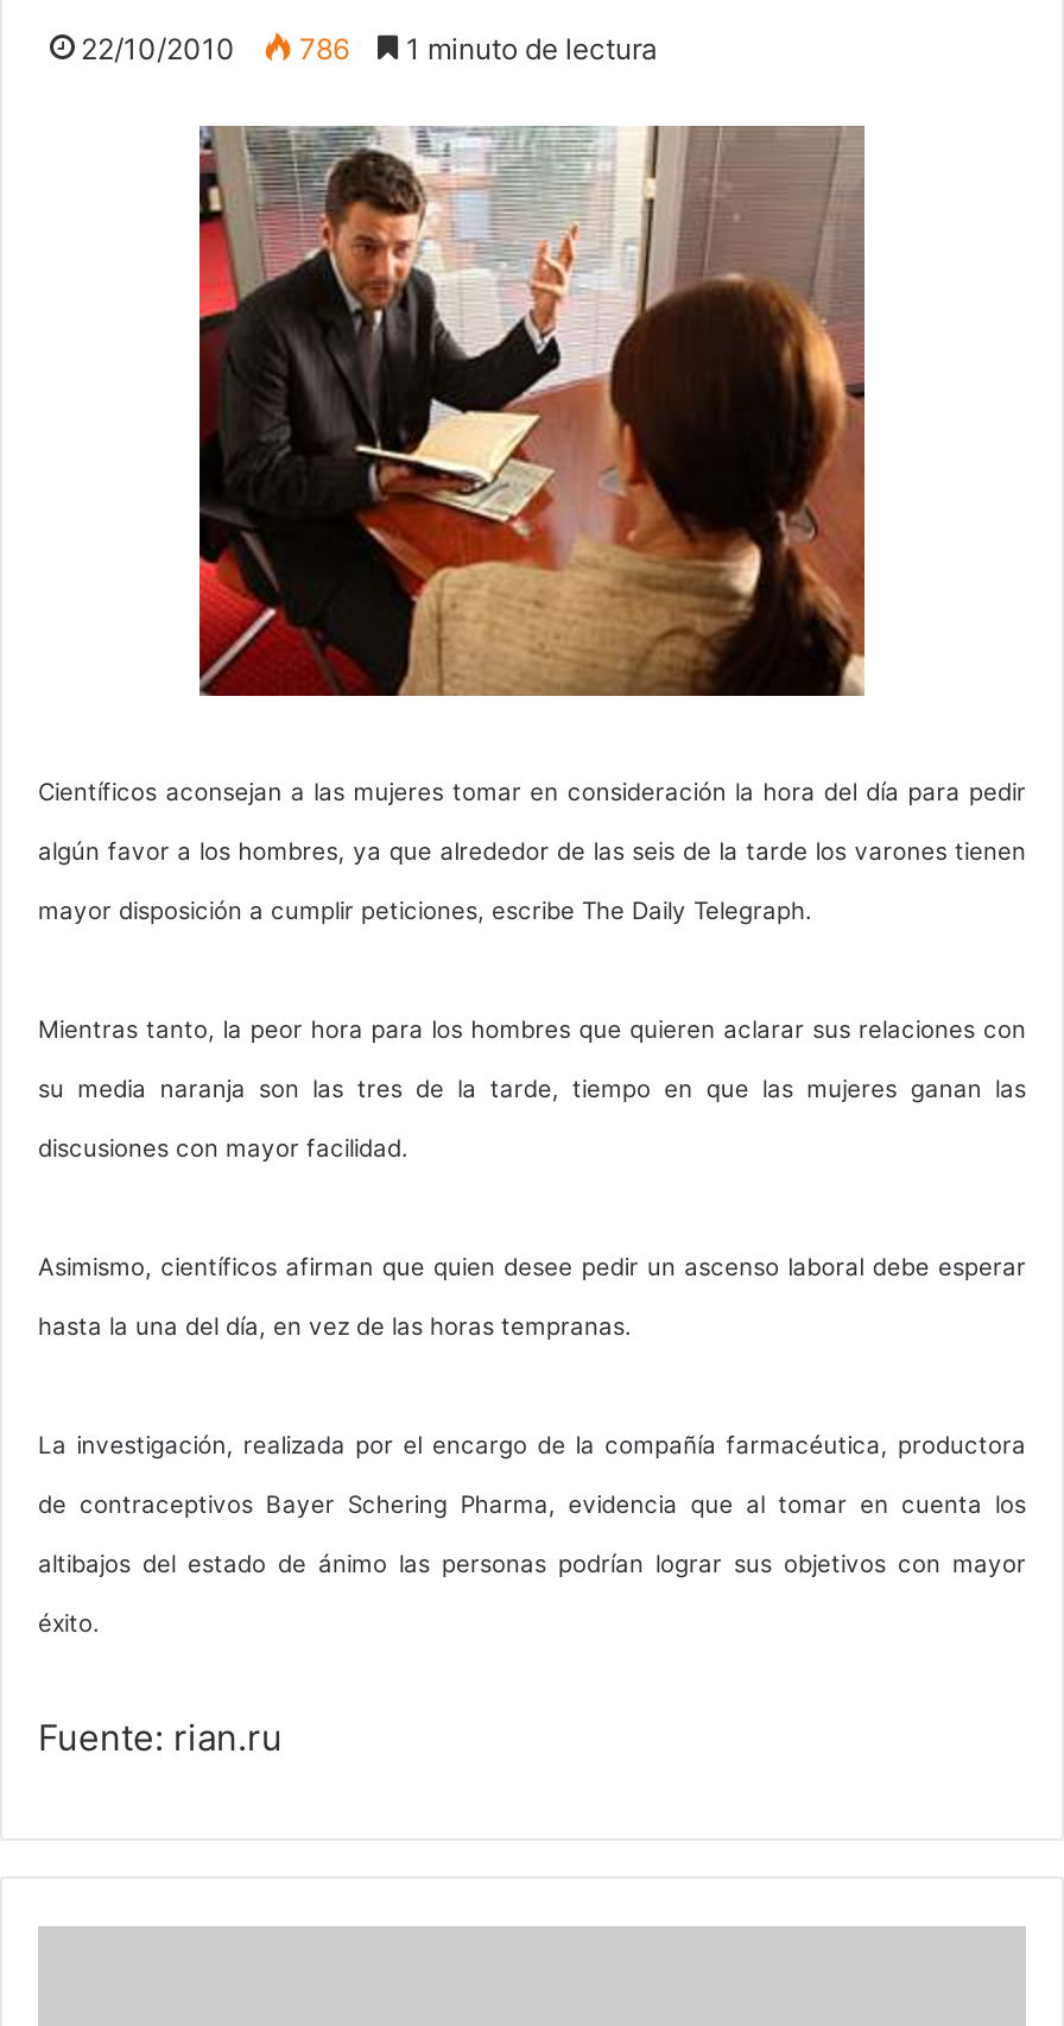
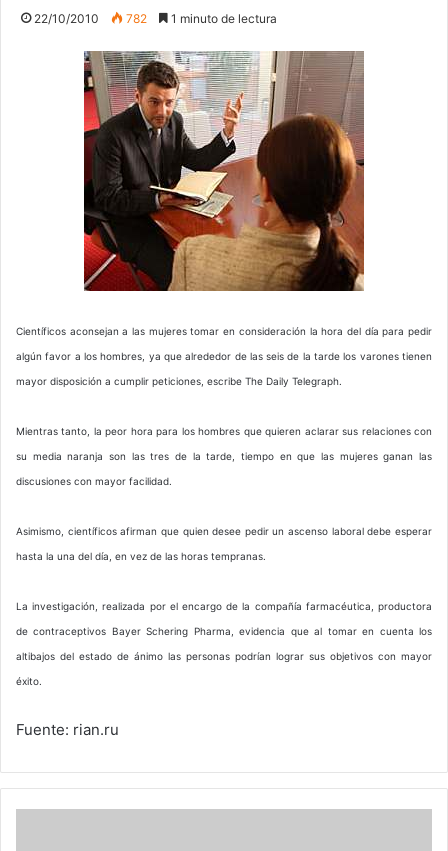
- 22/10/2010 786 1 minuto de lectura
+ 22/10/2010 782 1 minuto de lectura
